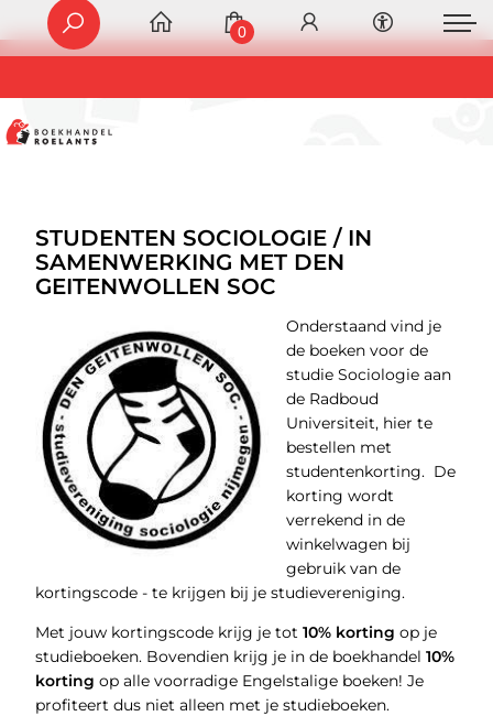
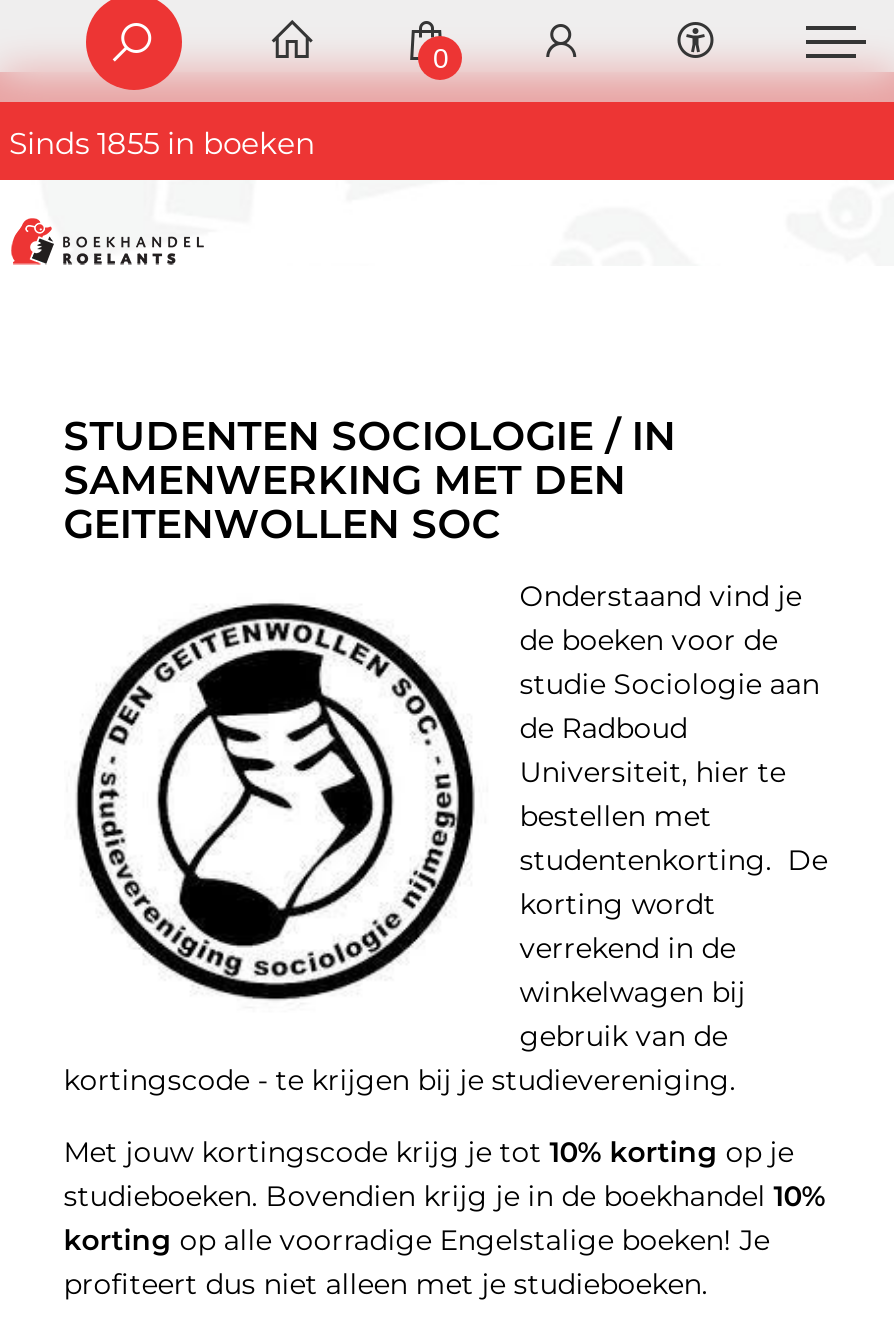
+ Sinds 1855 in boeken
